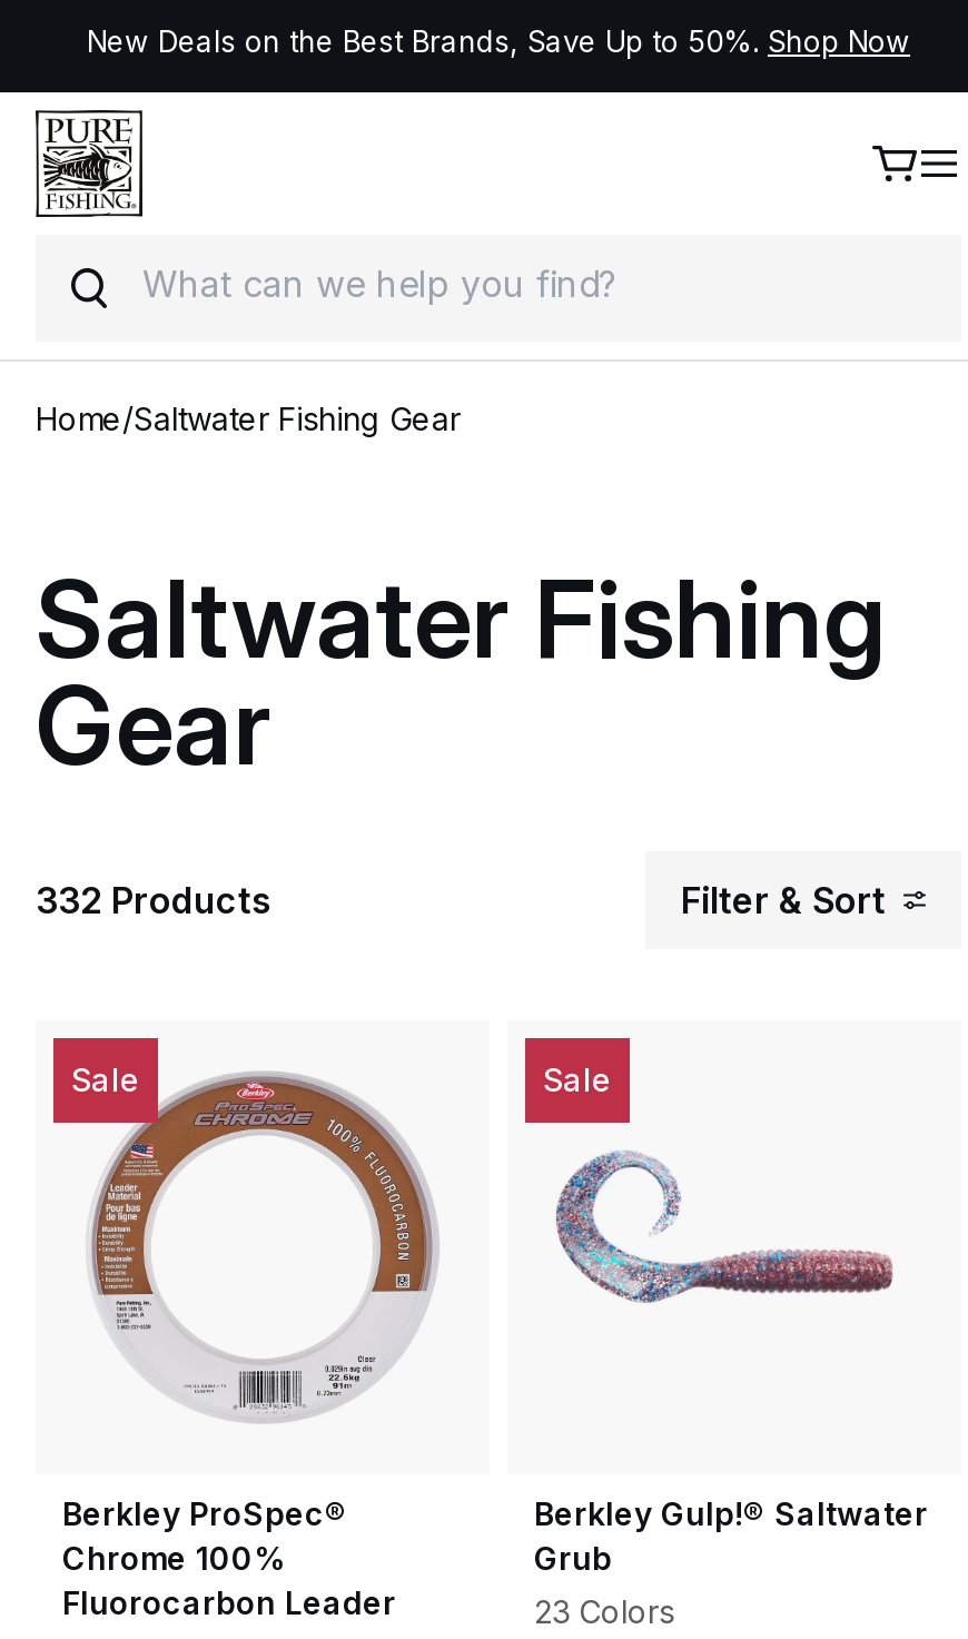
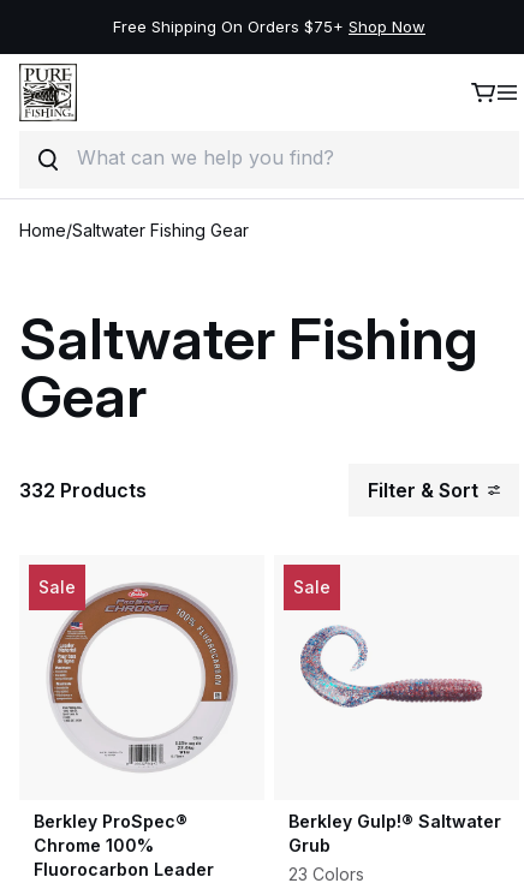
- New Deals on the Best Brands, Save Up to 50%. Shop Now
+ Free Shipping On Orders $75+ Shop Now
